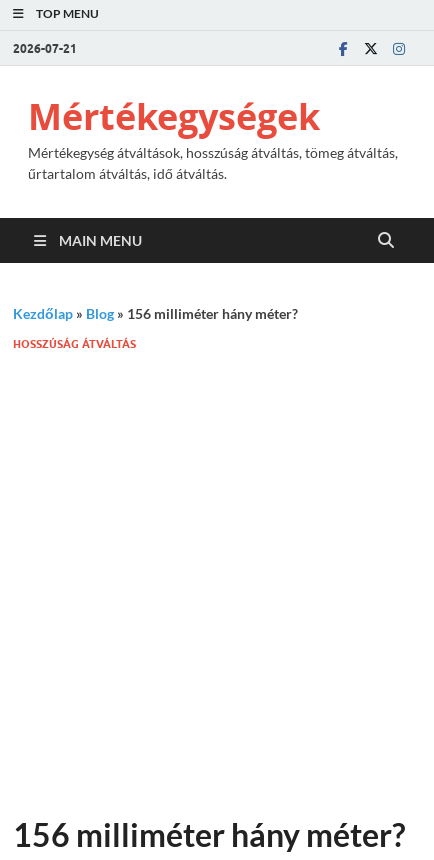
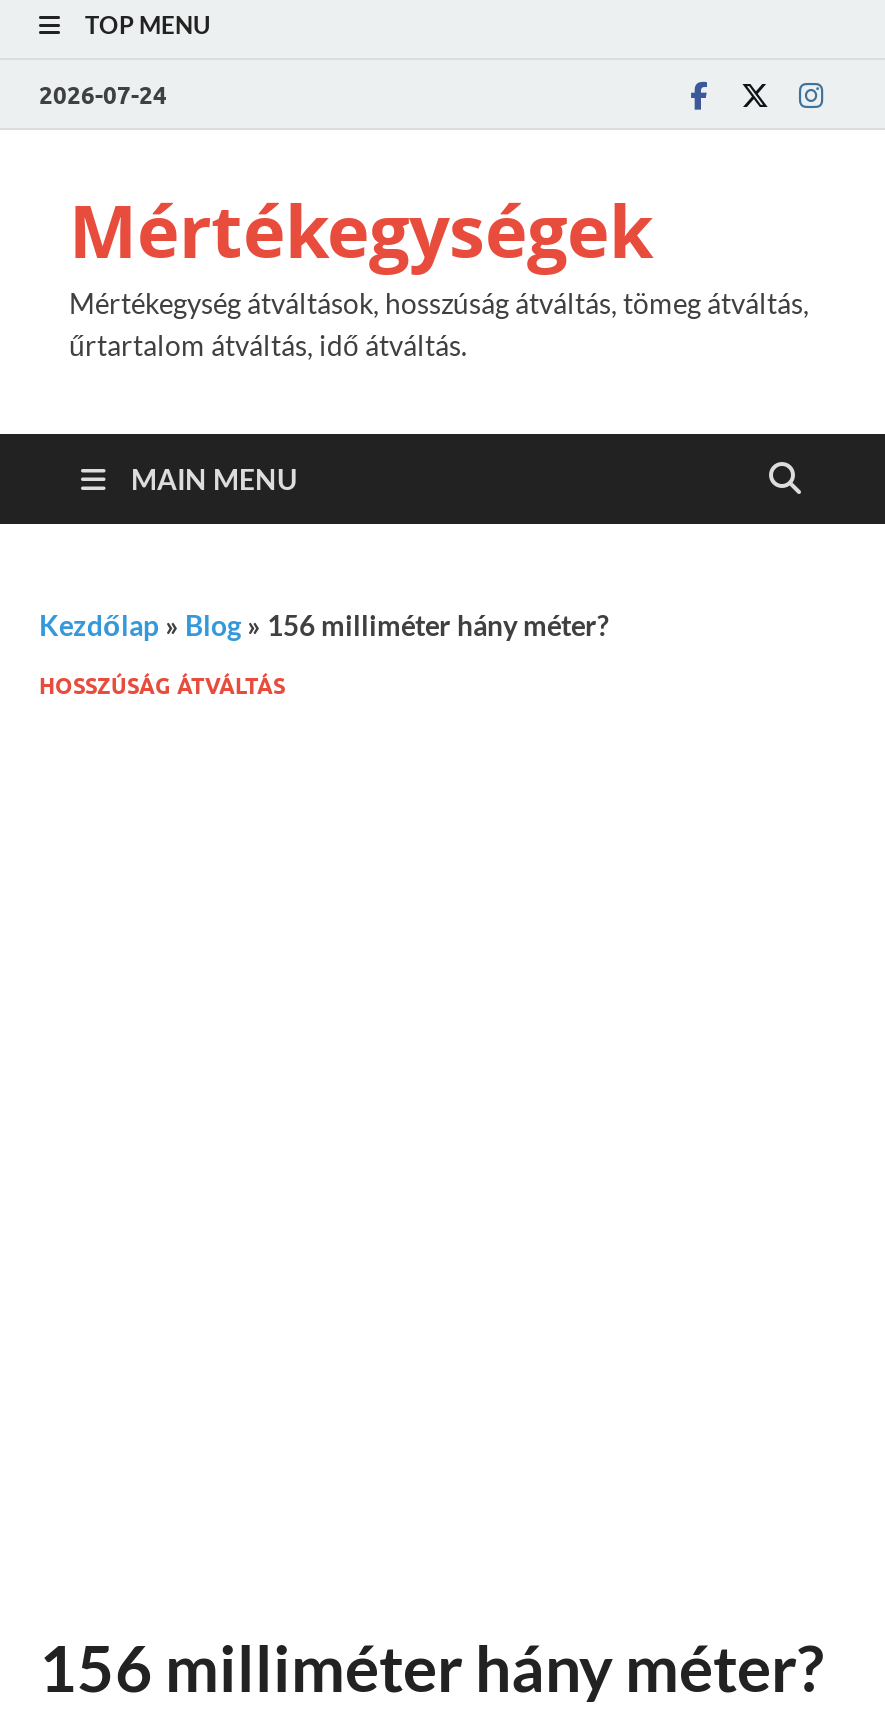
- 2026-07-21
+ 2026-07-24
